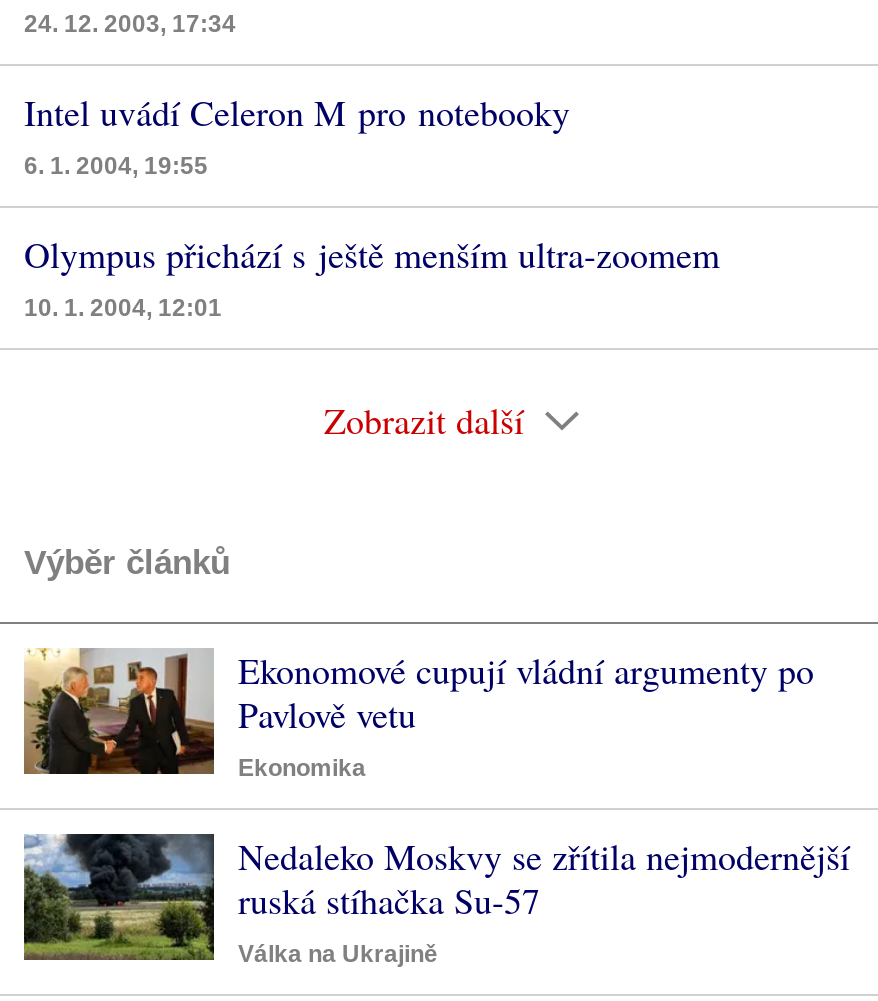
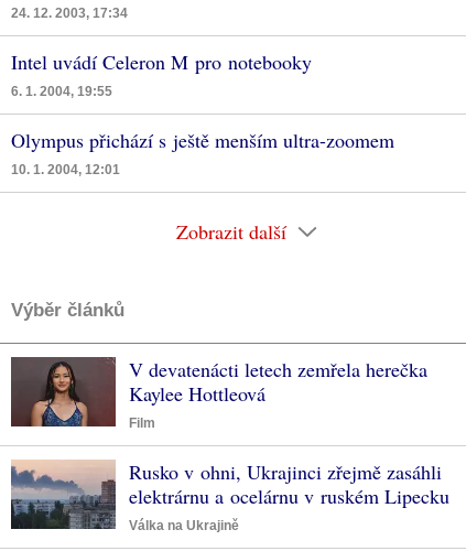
- [image]
- Ekonomové cupují vládní argumenty po
- Pavlově vetu
- Ekonomika
+ [image]
+ V devatenácti letech zemřela herečka
+ Kaylee Hottleová
+ Film

- [image]
- Nedaleko Moskvy se zřítila nejmodernější
- ruská stíhačka Su-57
+ [image]
+ Rusko v ohni, Ukrajinci zřejmě zasáhli
+ elektrárnu a ocelárnu v ruském Lipecku
